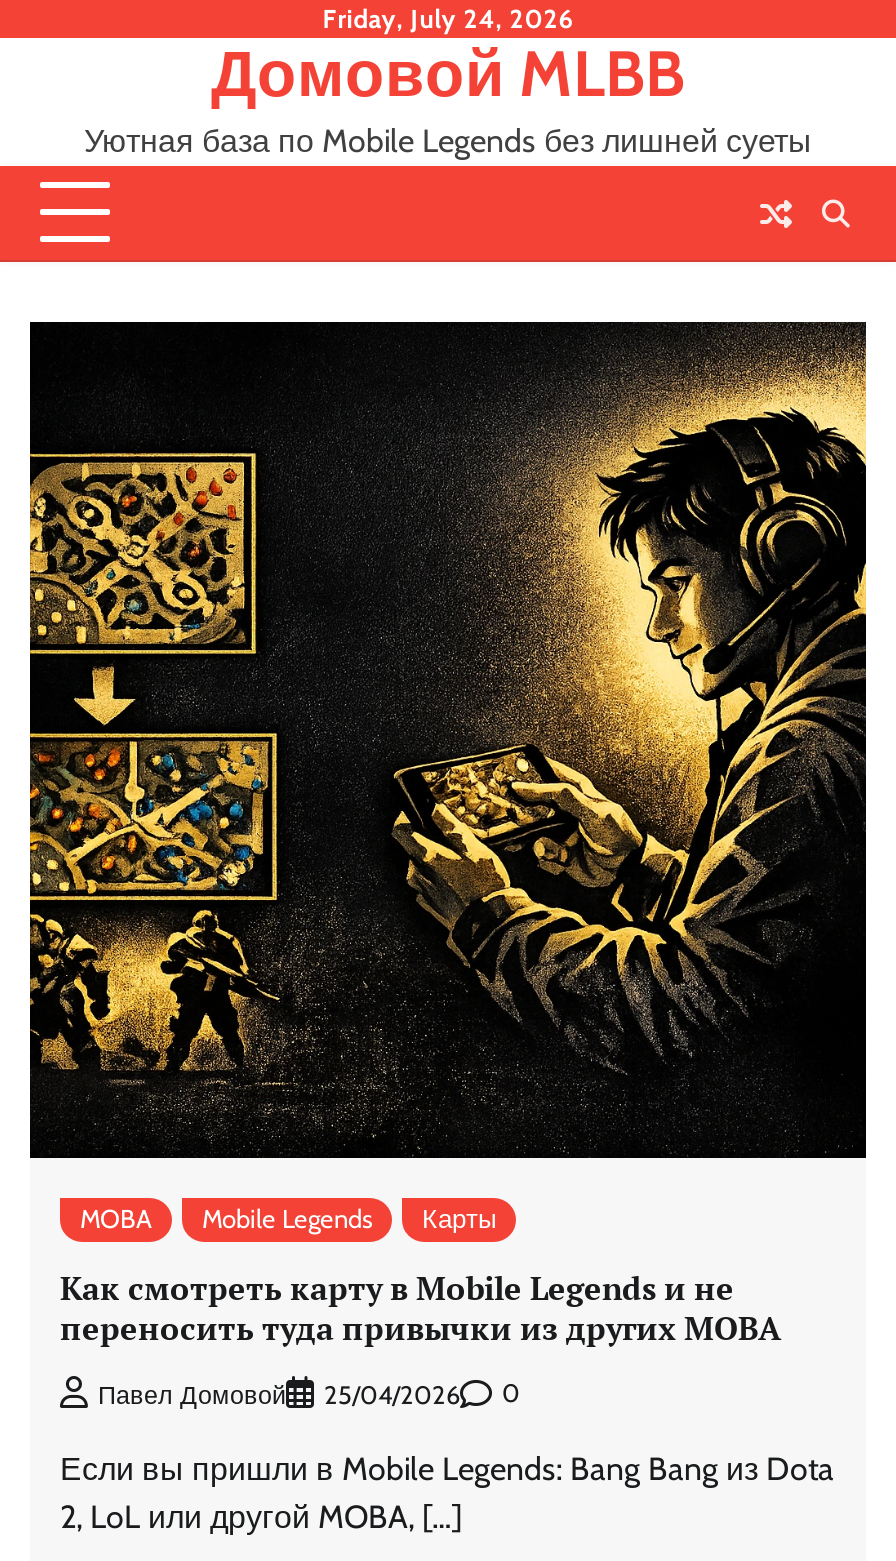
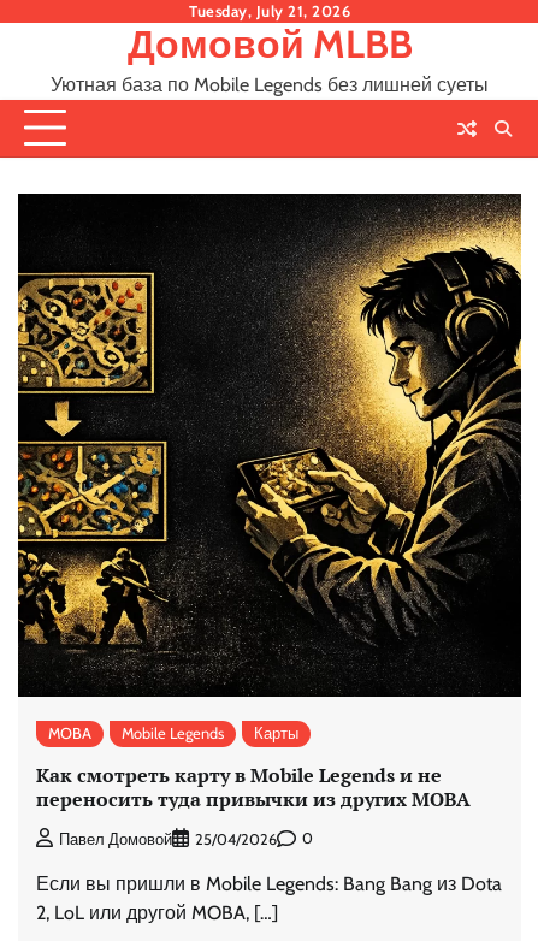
- Friday, July 24, 2026
+ Tuesday, July 21, 2026
